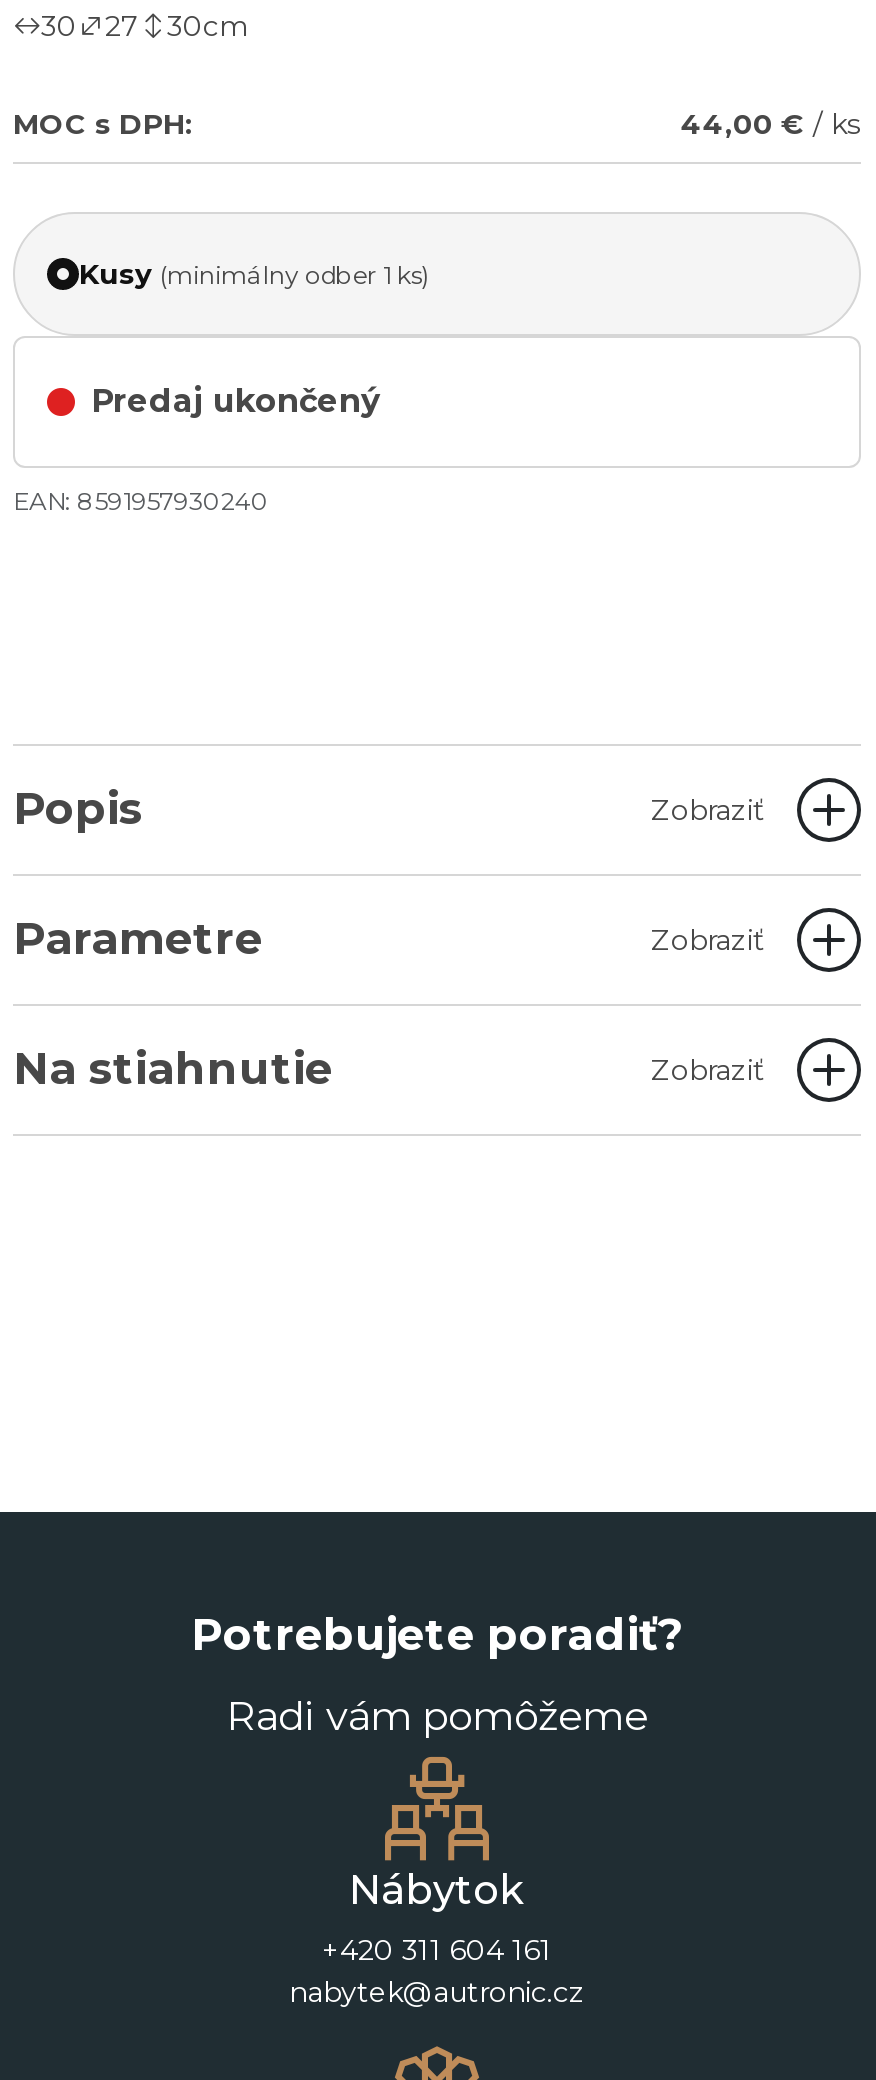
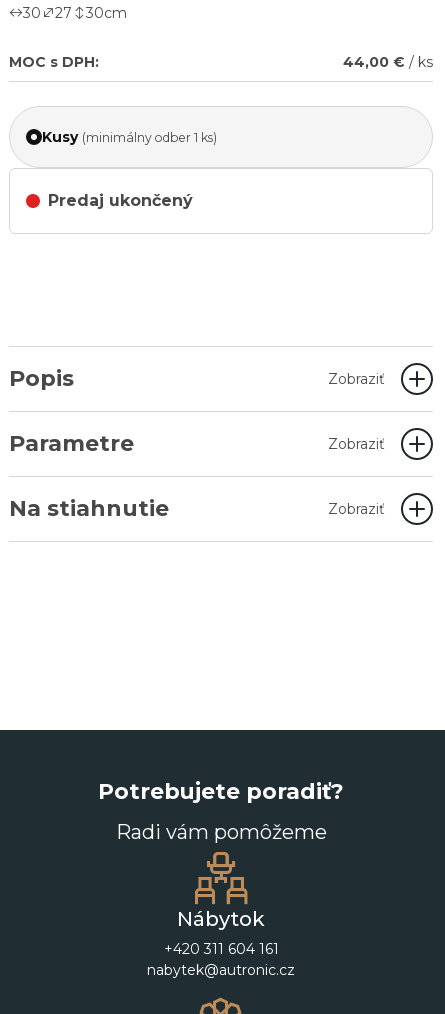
- EAN: 8591957930240
